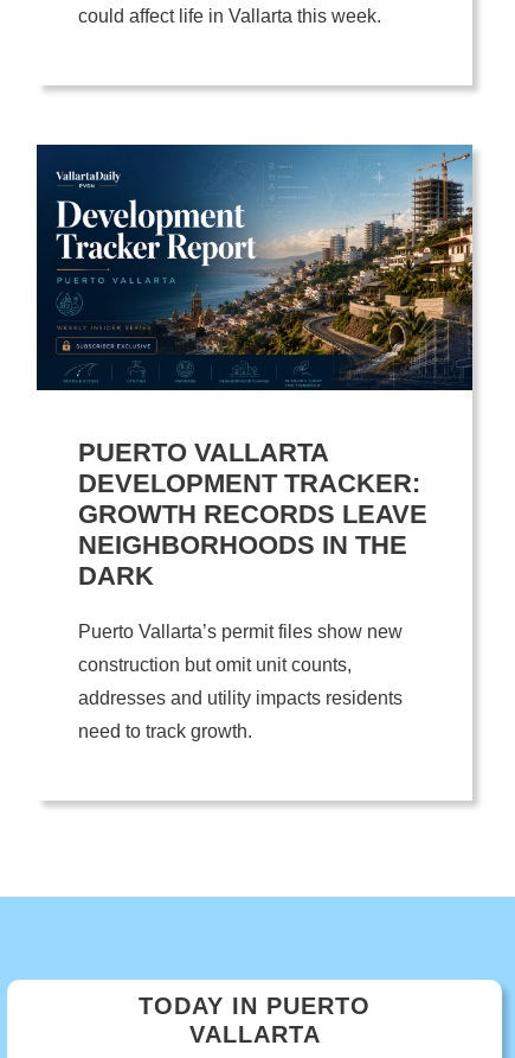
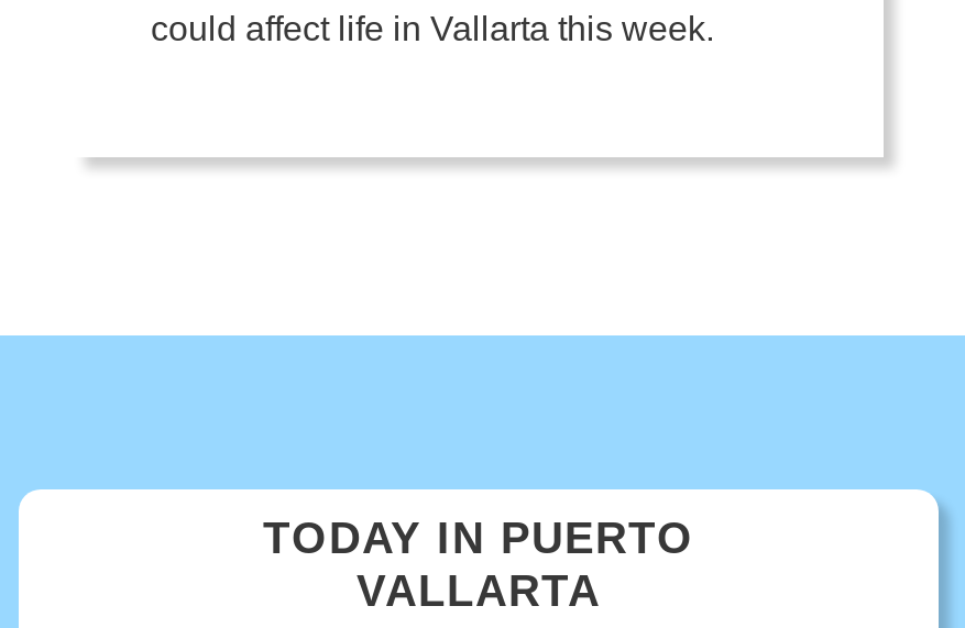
- [image]
- PUERTO VALLARTA
- DEVELOPMENT TRACKER:
- GROWTH RECORDS LEAVE
- NEIGHBORHOODS IN THE
- DARK
- Puerto Vallarta’s permit files show new
- construction but omit unit counts,
- addresses and utility impacts residents
- need to track growth.
